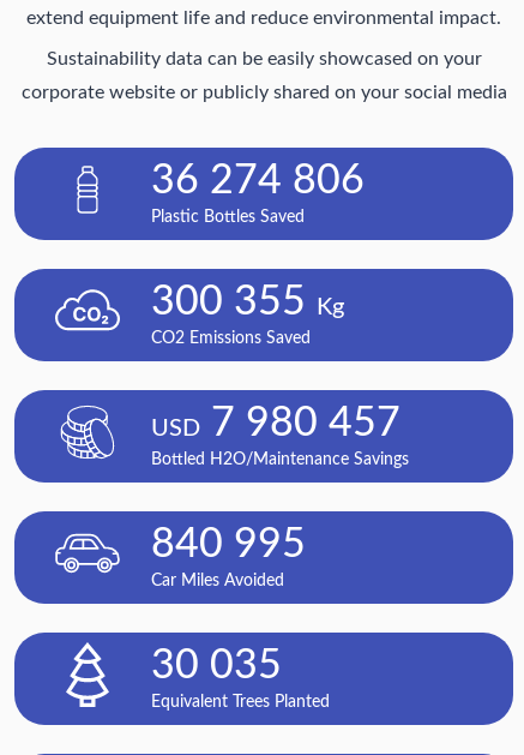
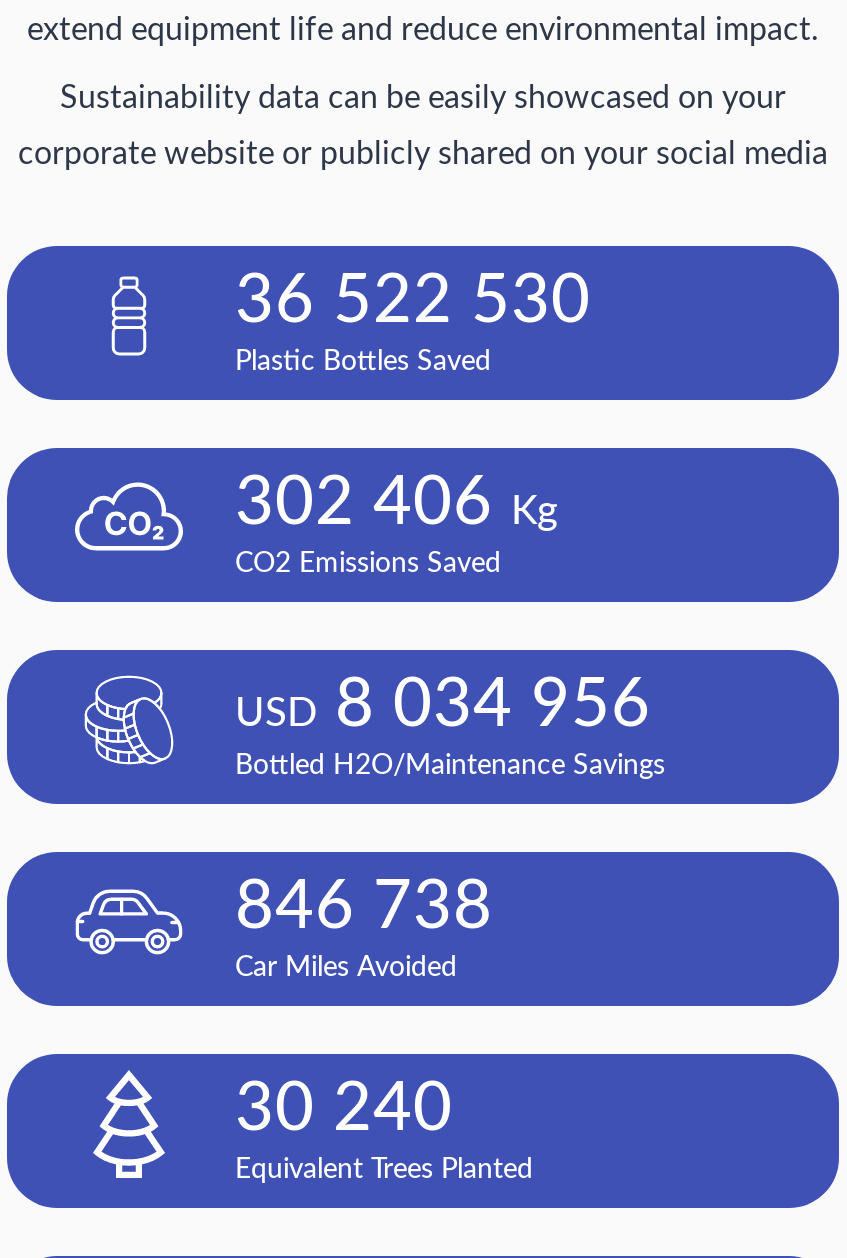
- 36 274 806
+ 36 522 530

- 300 355 Kg
+ 302 406 Kg

- USD 7 980 457
+ USD 8 034 956

- 840 995
+ 846 738

- 30 035
+ 30 240
